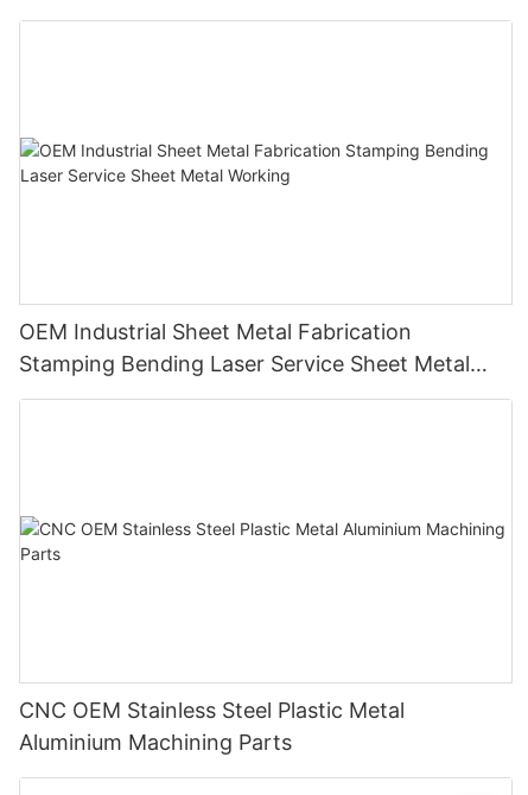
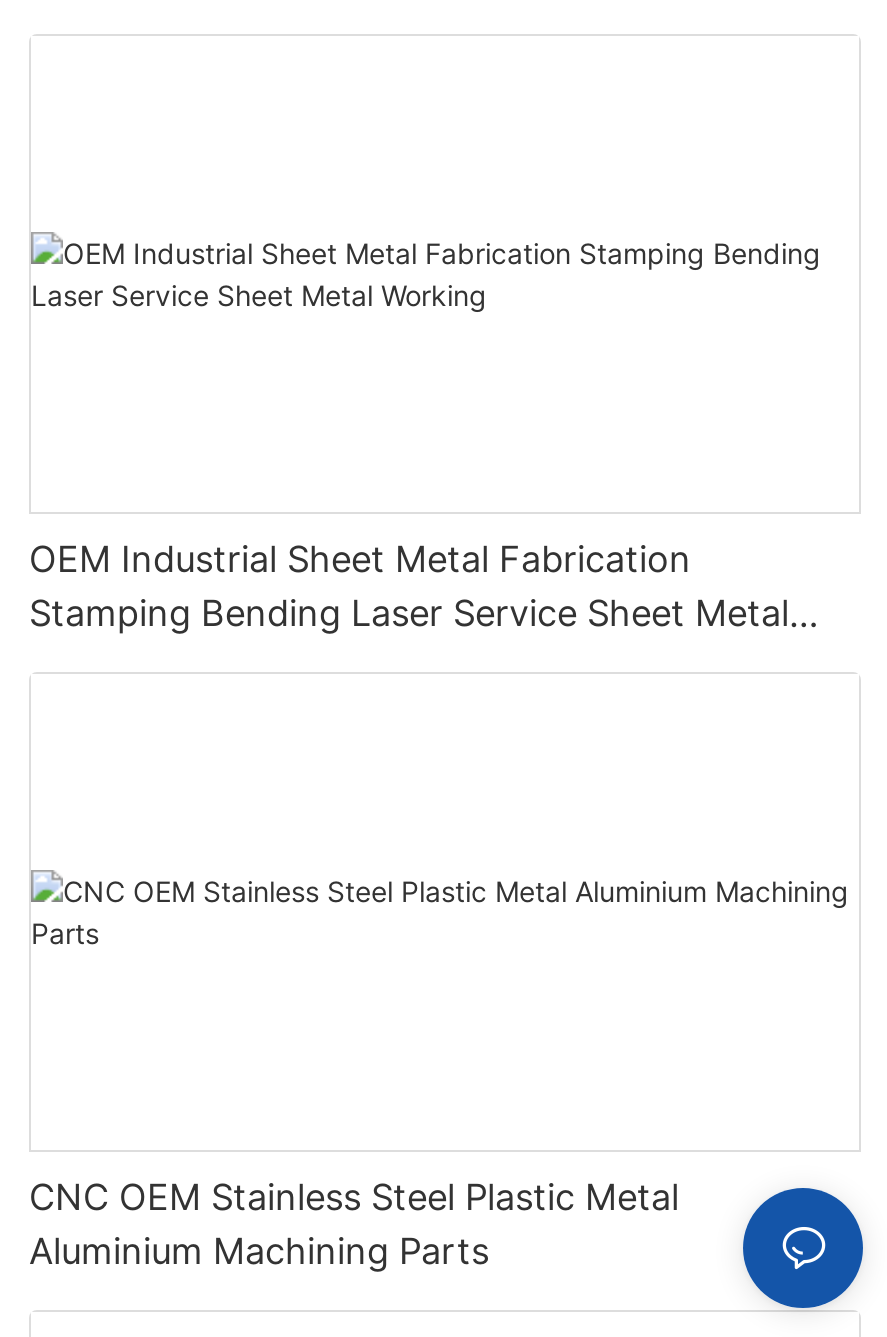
+ [image]
